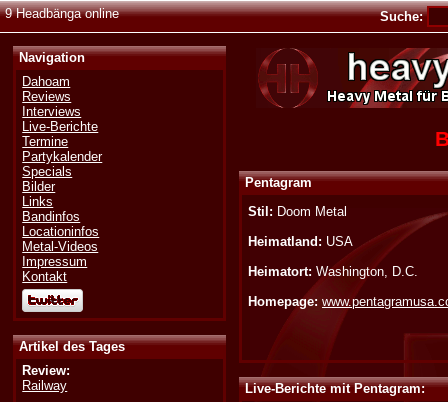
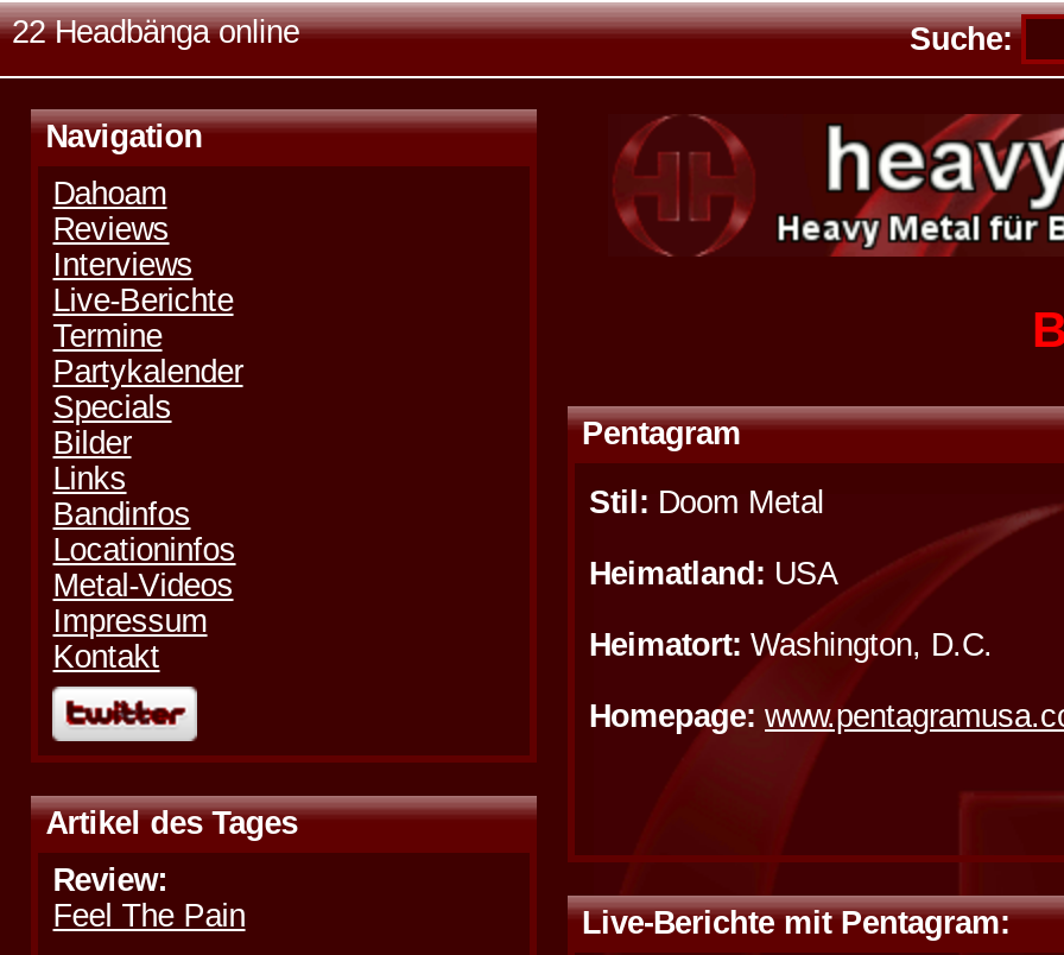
- 9 Headbänga online
+ 22 Headbänga online

- Railway
+ Feel The Pain
